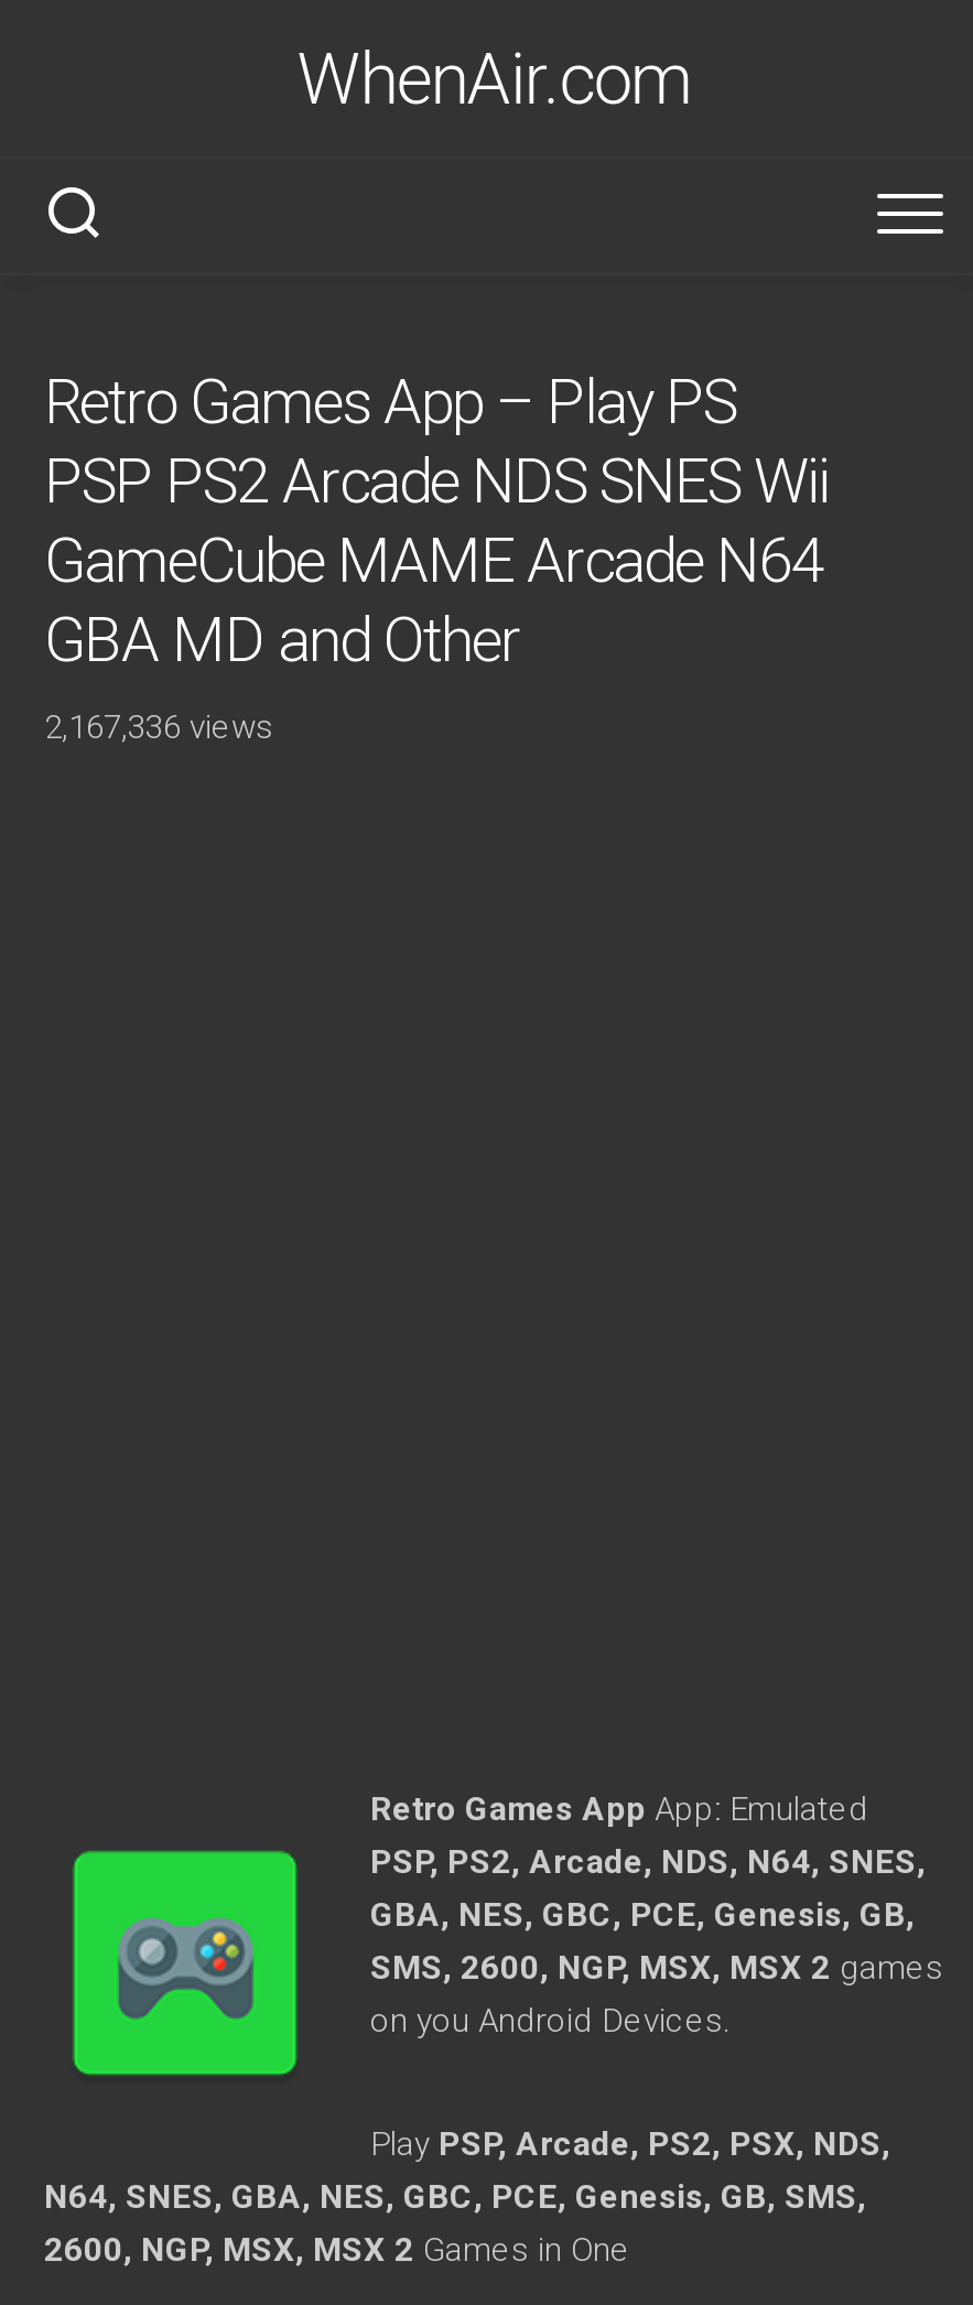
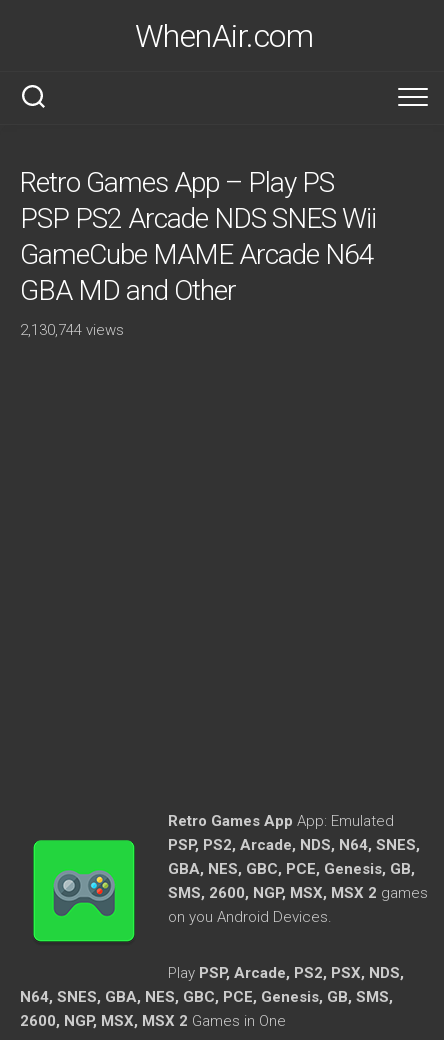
- 2,167,336 views
+ 2,130,744 views
